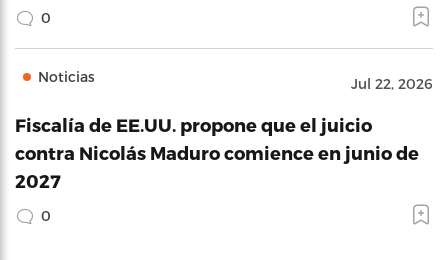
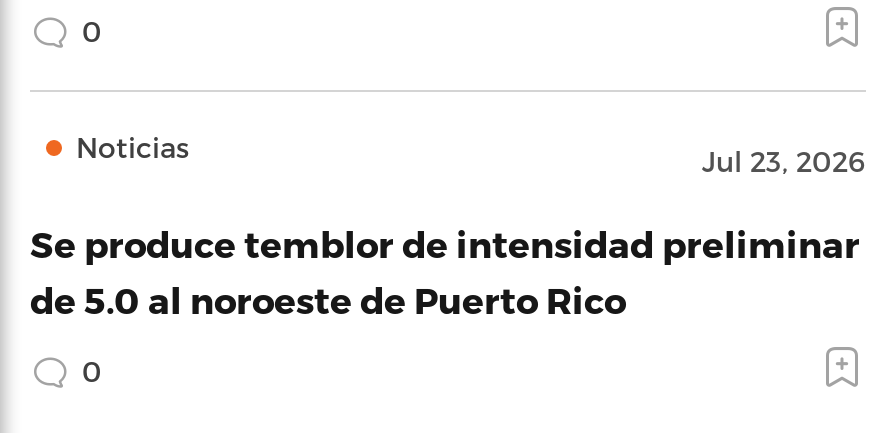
- Jul 22, 2026
+ Jul 23, 2026

- Fiscalía de EE.UU. propone que el juicio
- contra Nicolás Maduro comience en junio de
- 2027
+ Se produce temblor de intensidad preliminar
+ de 5.0 al noroeste de Puerto Rico
